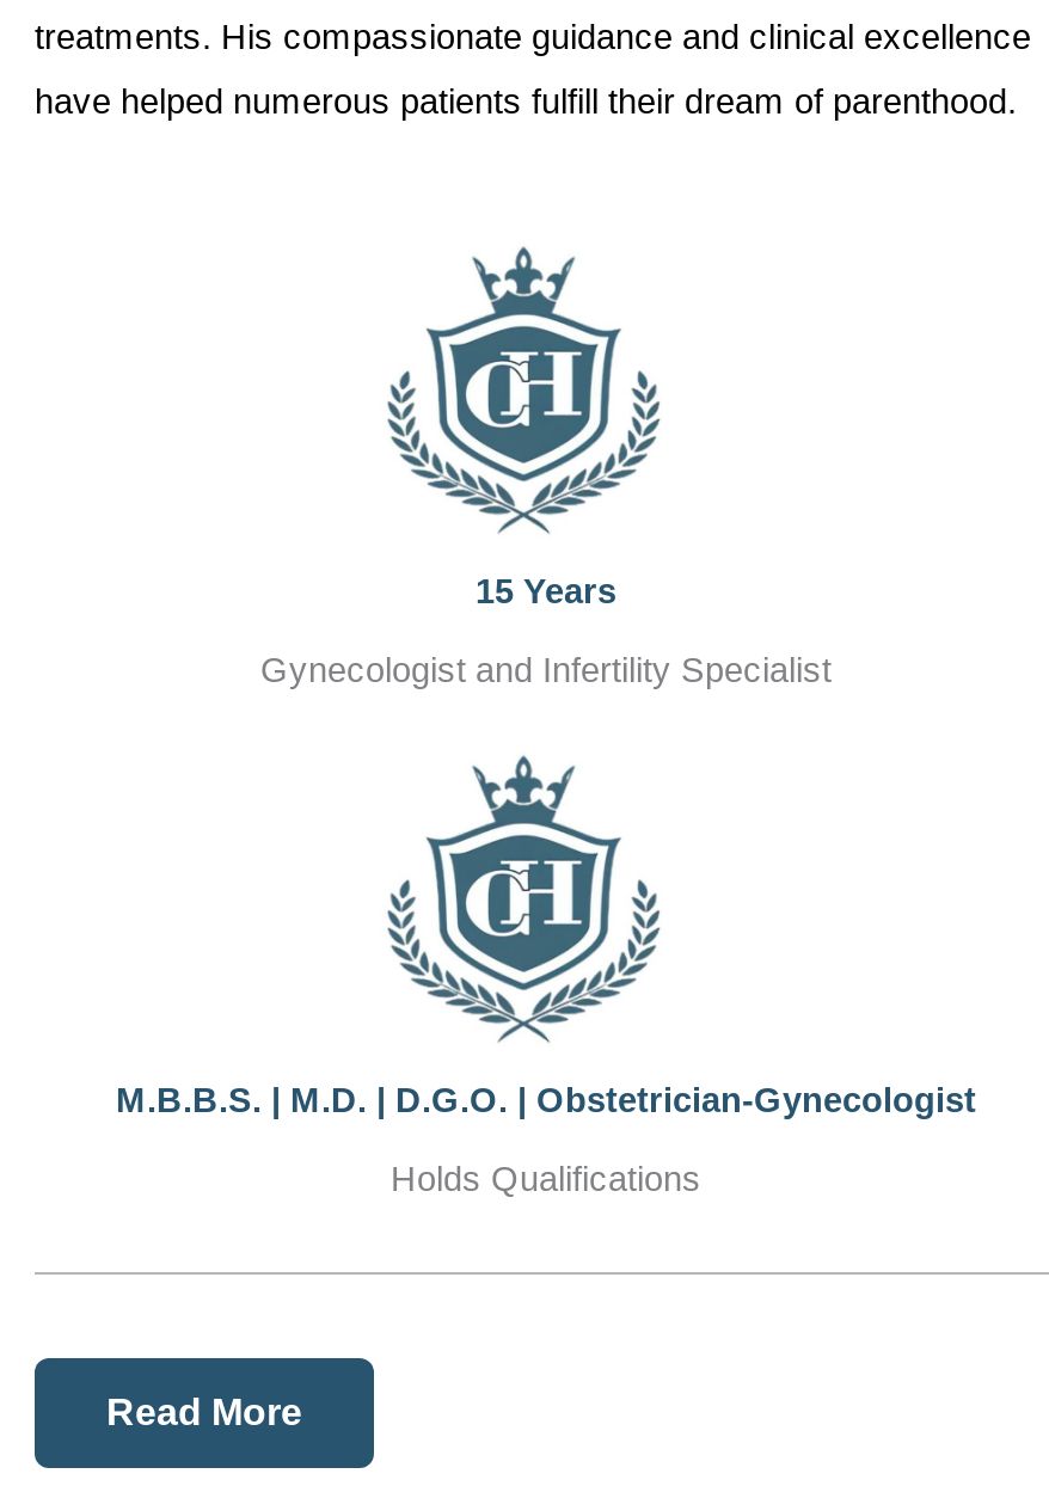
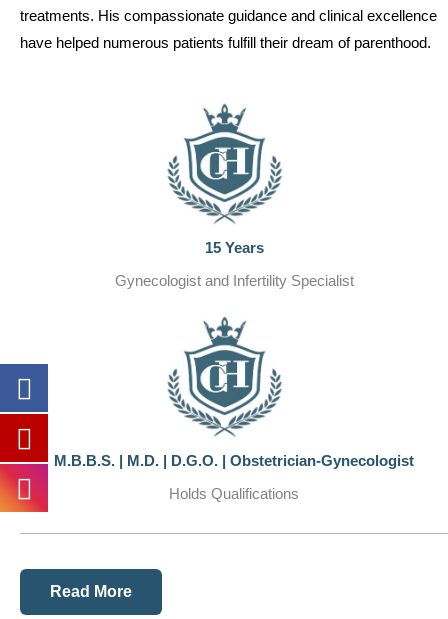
+ [image]
